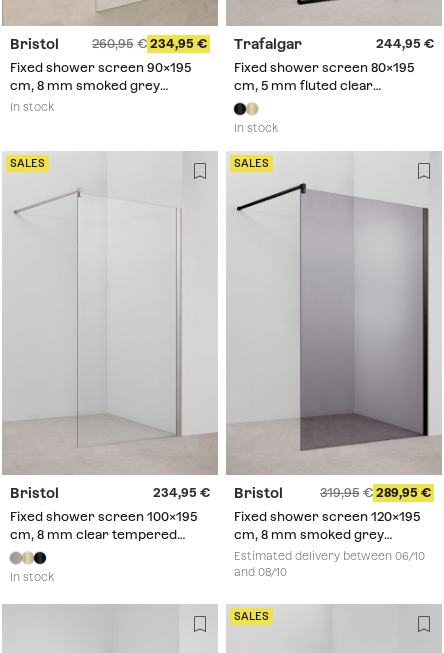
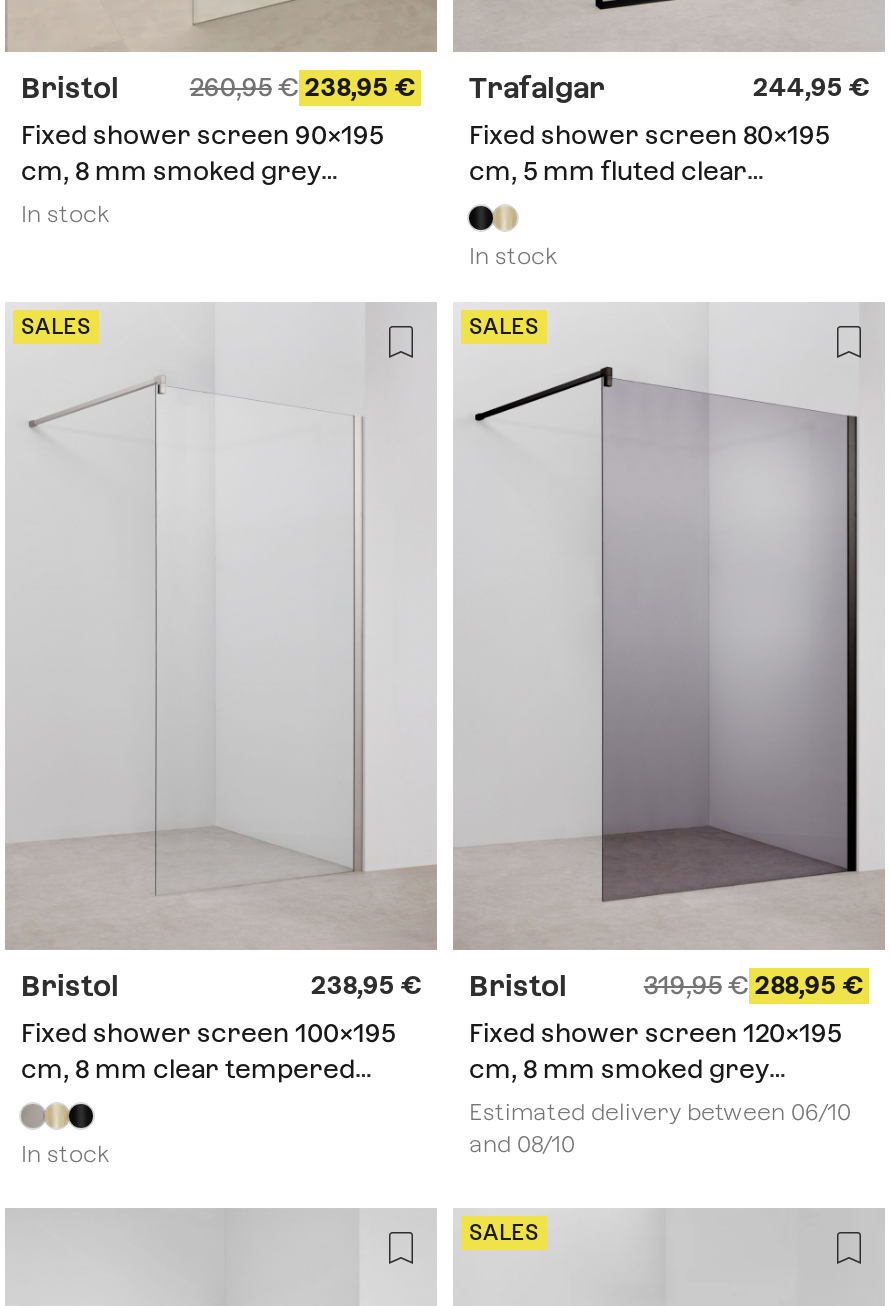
- 260,95 234,95
+ 260,95 238,95

- 234,95
+ 238,95

- 289,95
+ 288,95
